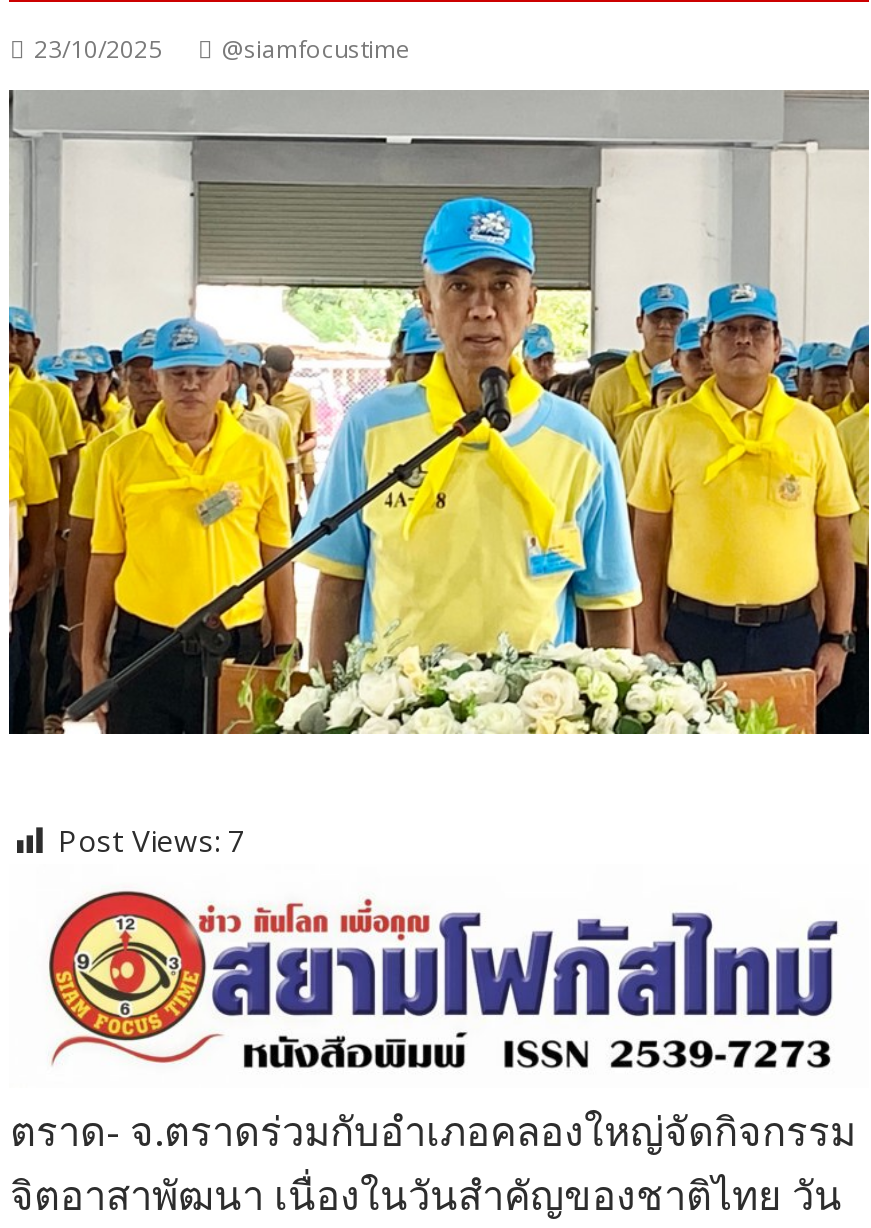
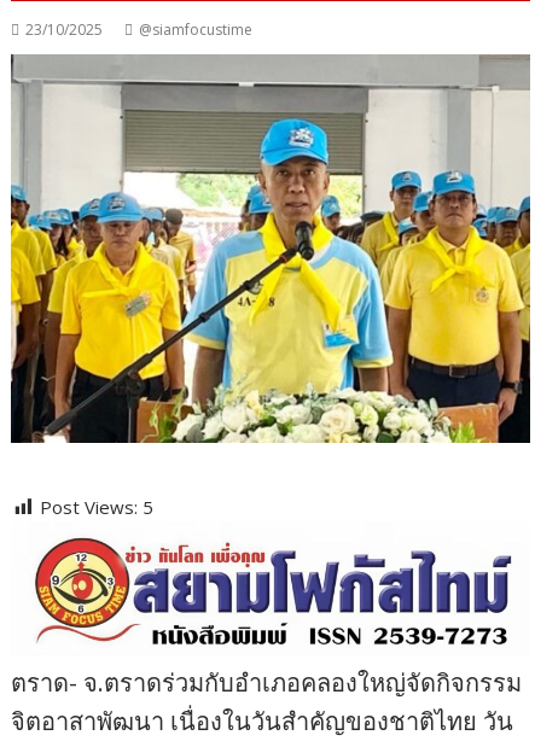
- Post Views: 7
+ Post Views: 5
